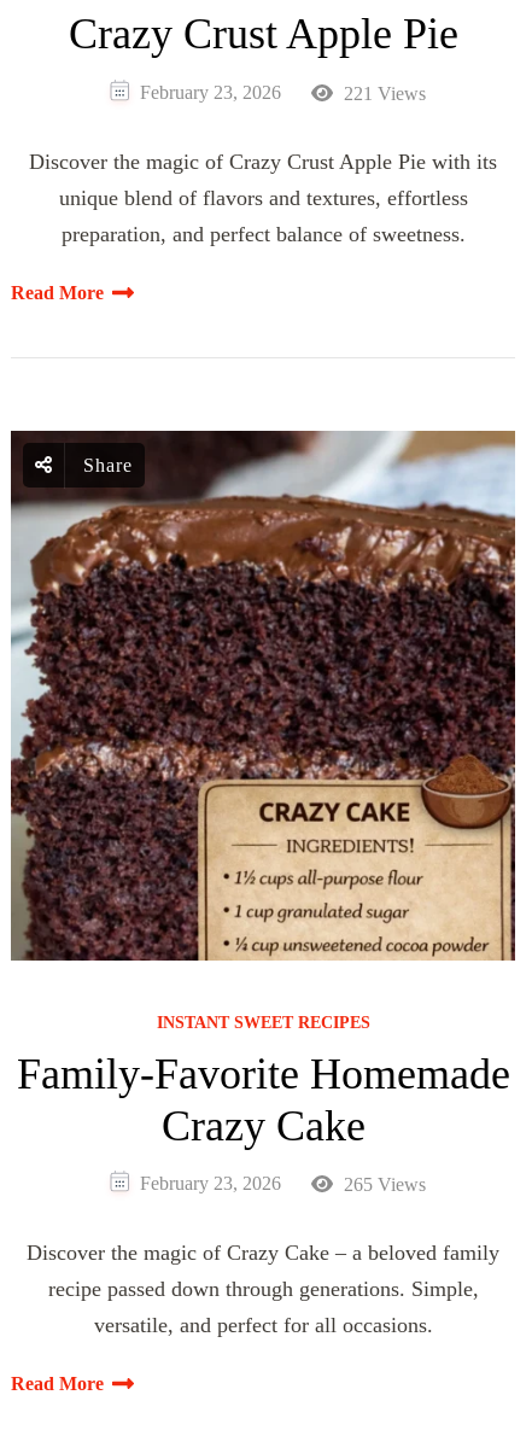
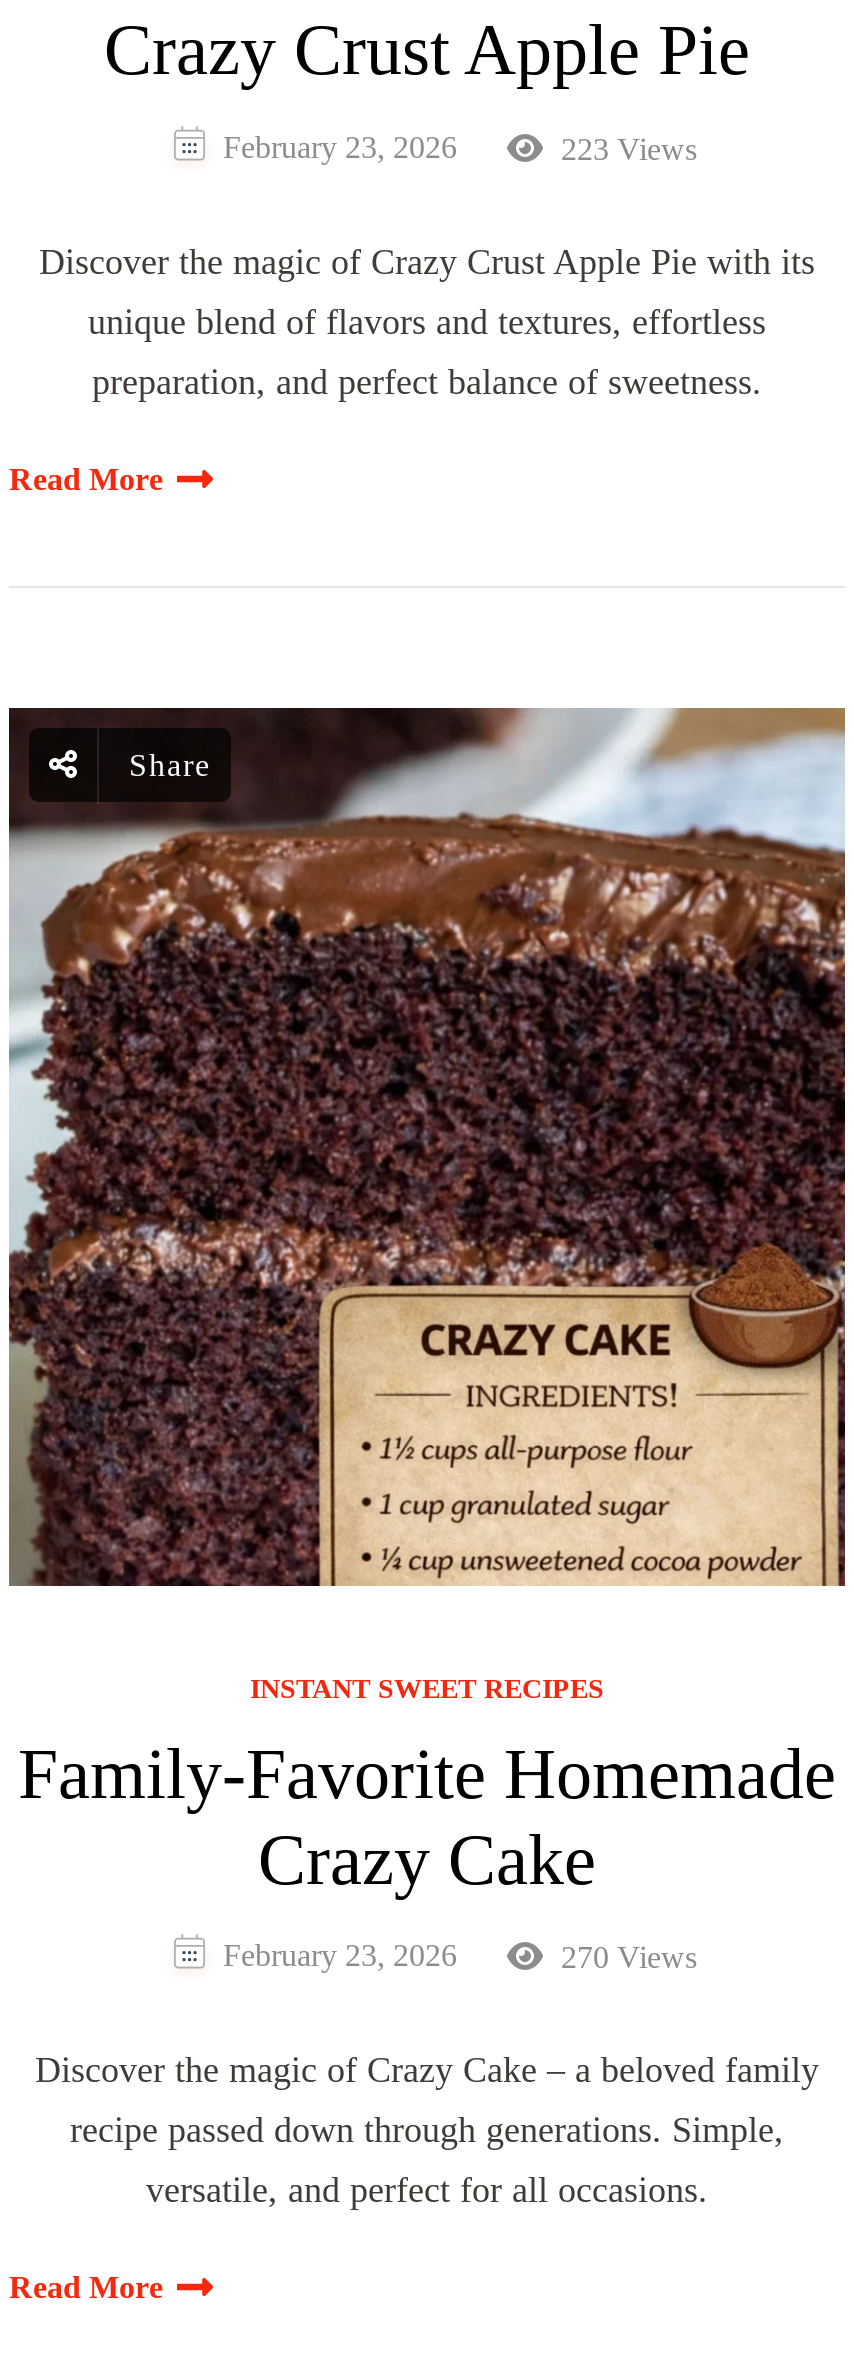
- 221 Views
+ 223 Views

- 265 Views
+ 270 Views
